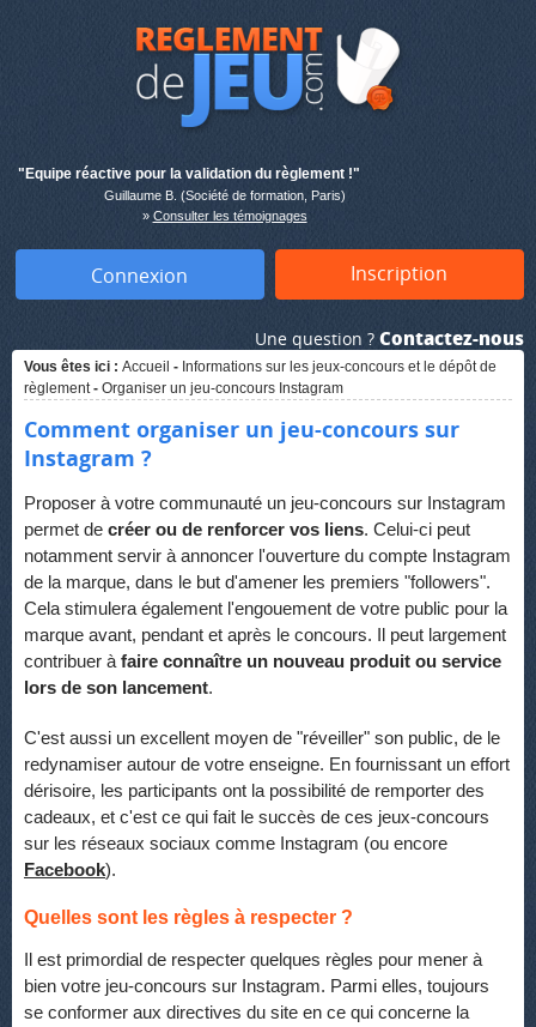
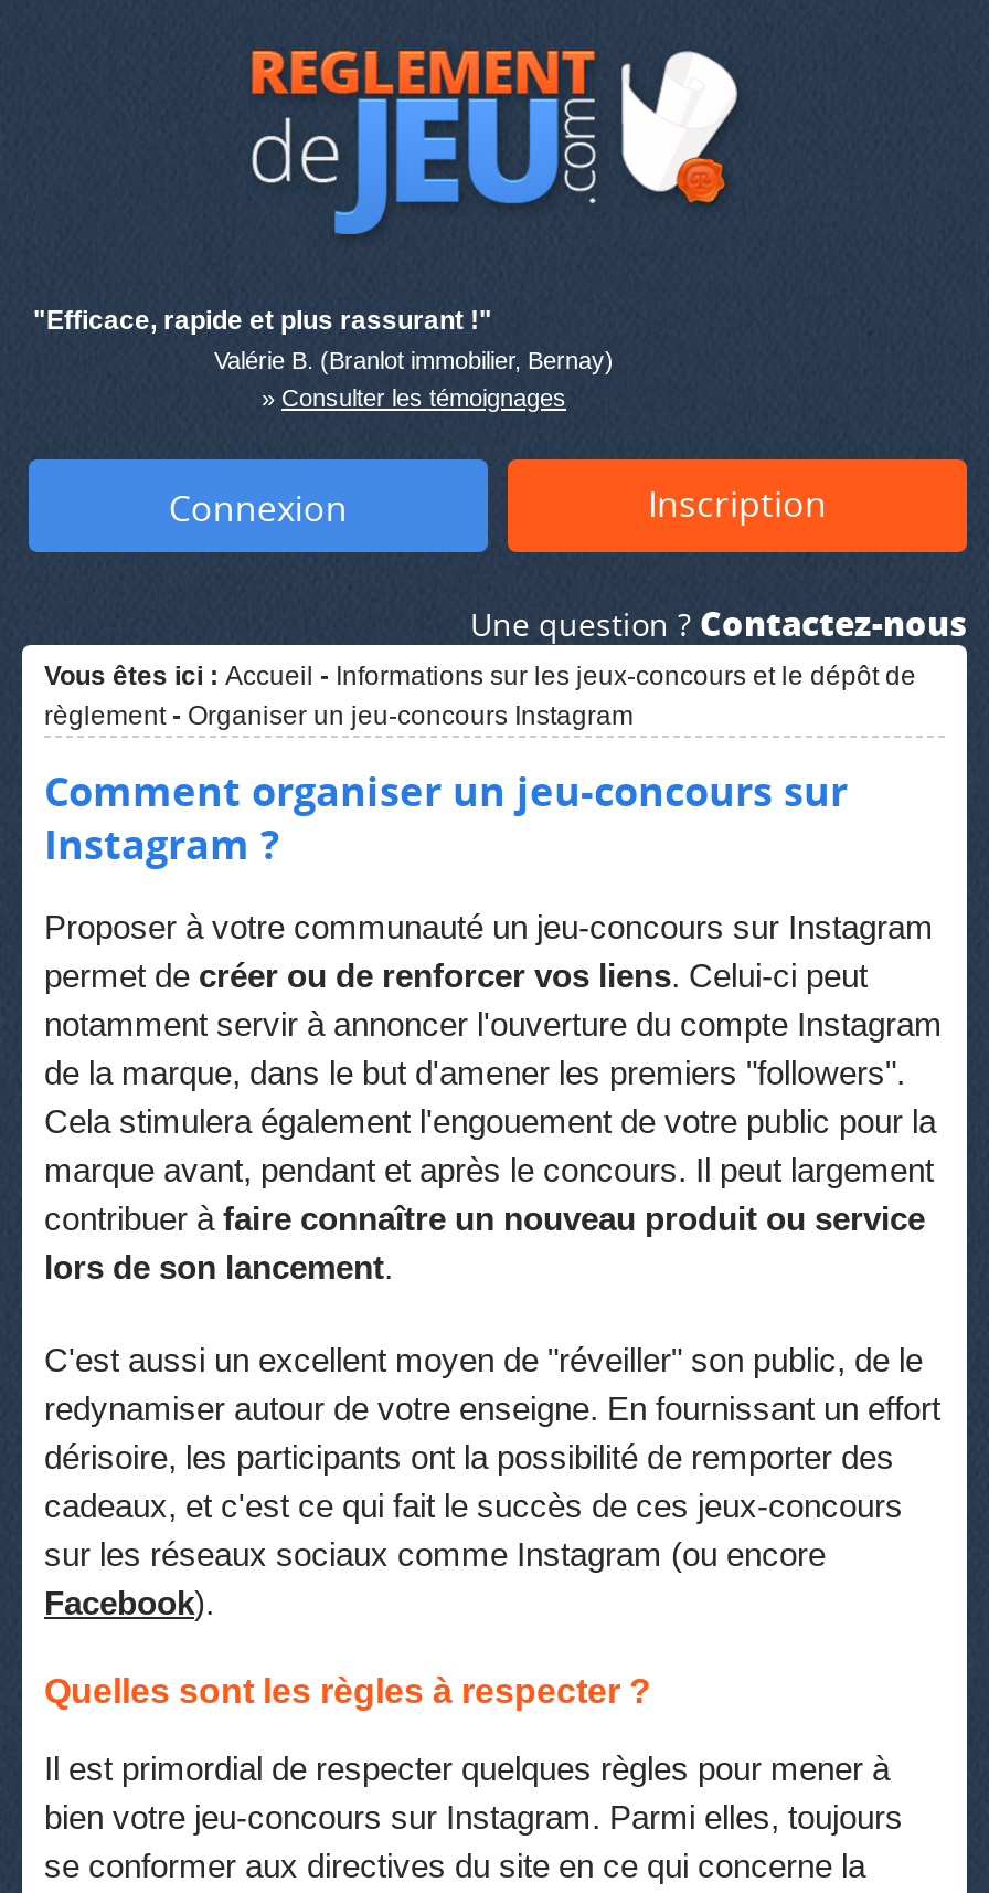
- "Equipe réactive pour la validation du règlement !"
- Guillaume B. (Société de formation, Paris)
+ "Efficace, rapide et plus rassurant !"
+ Valérie B. (Branlot immobilier, Bernay)
